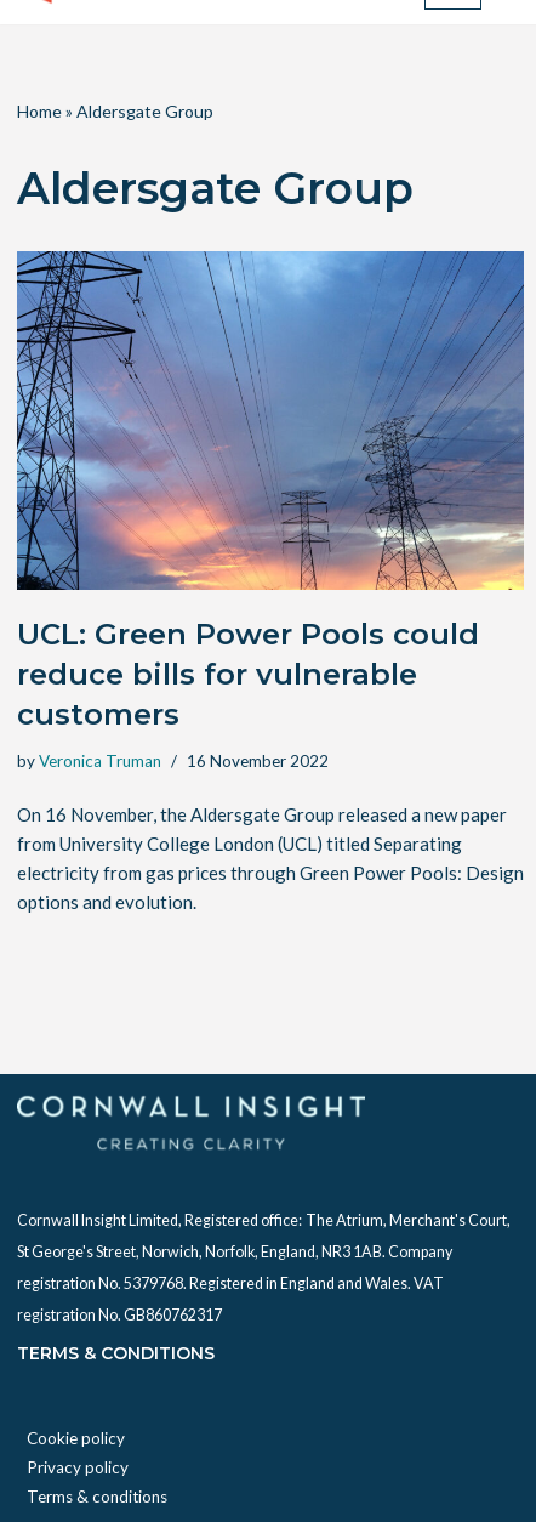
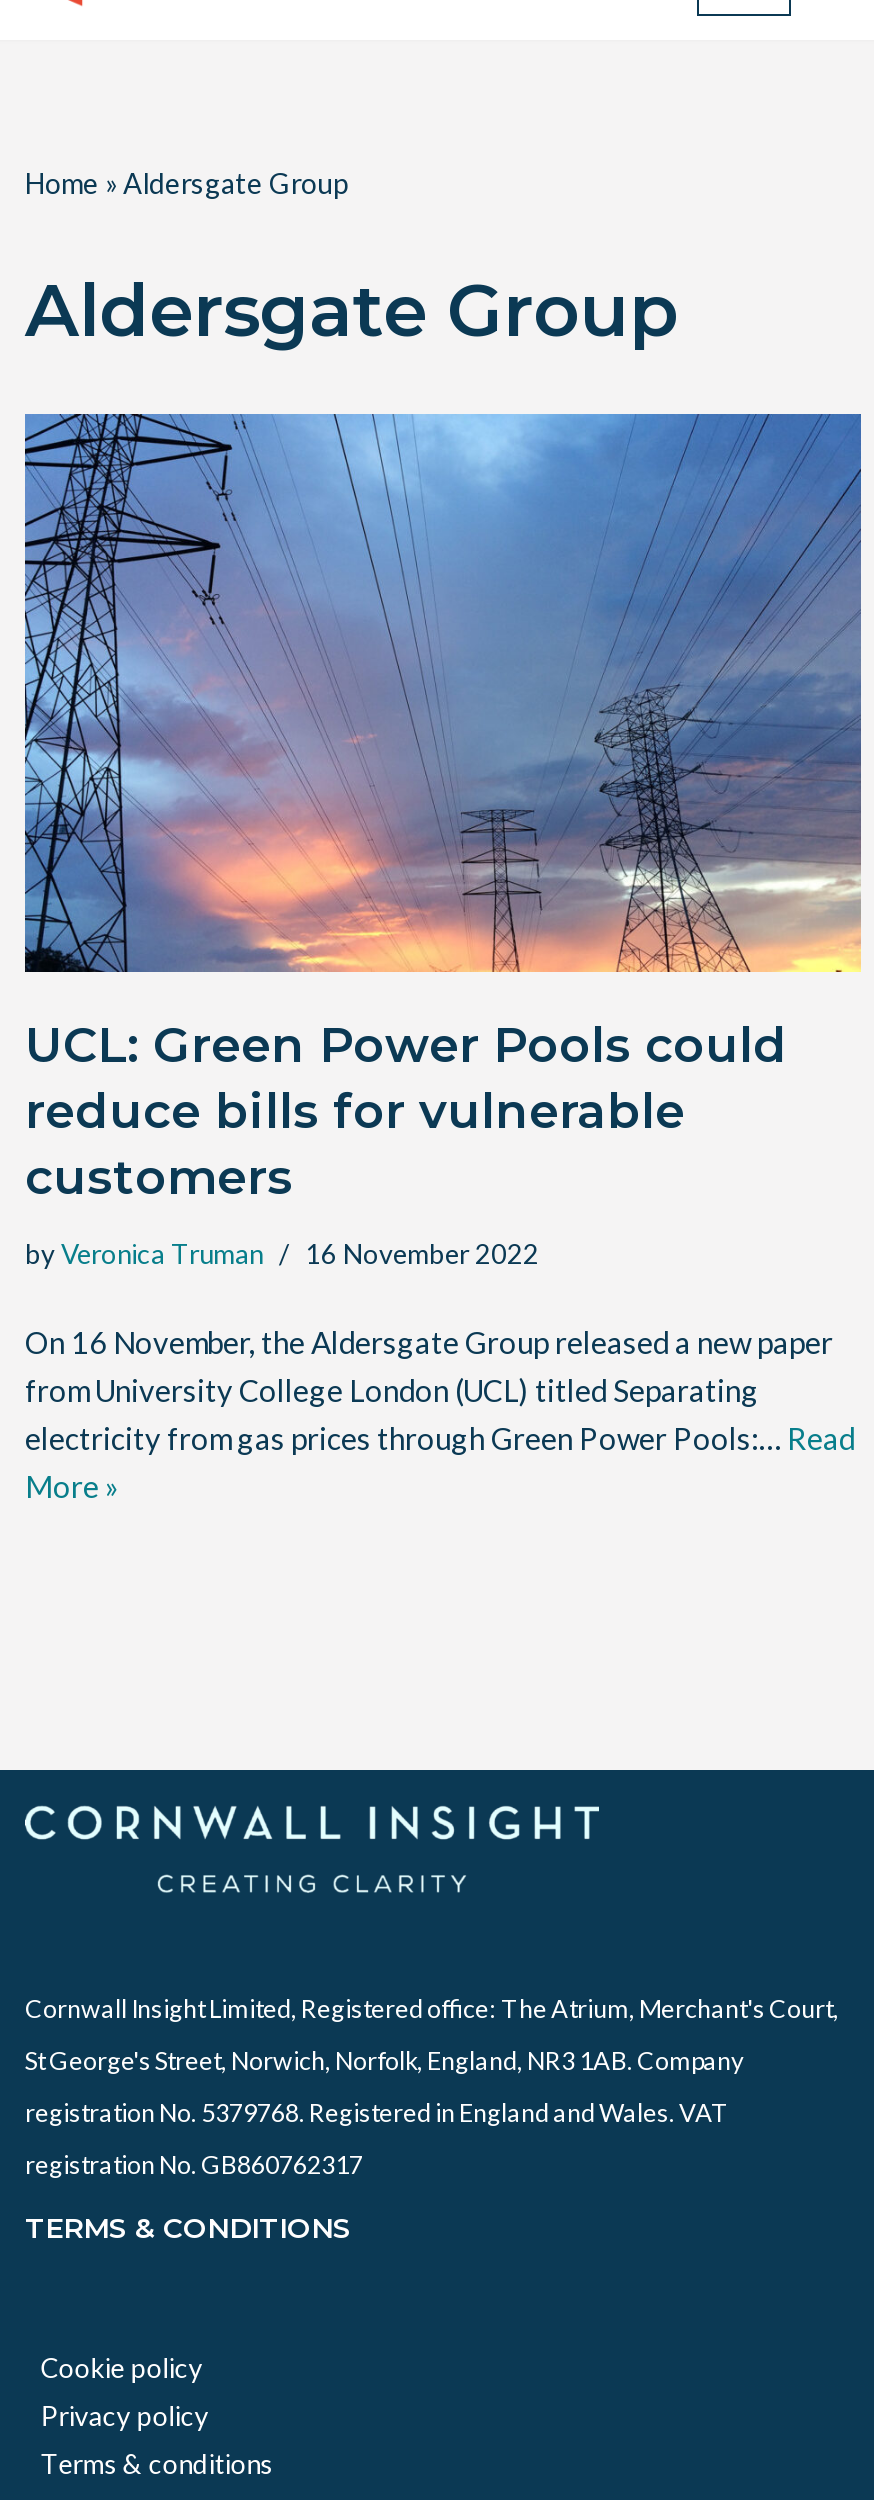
- electricity from gas prices through Green Power Pools: Design
- options and evolution.
+ electricity from gas prices through Green Power Pools:… Read
+ More »
